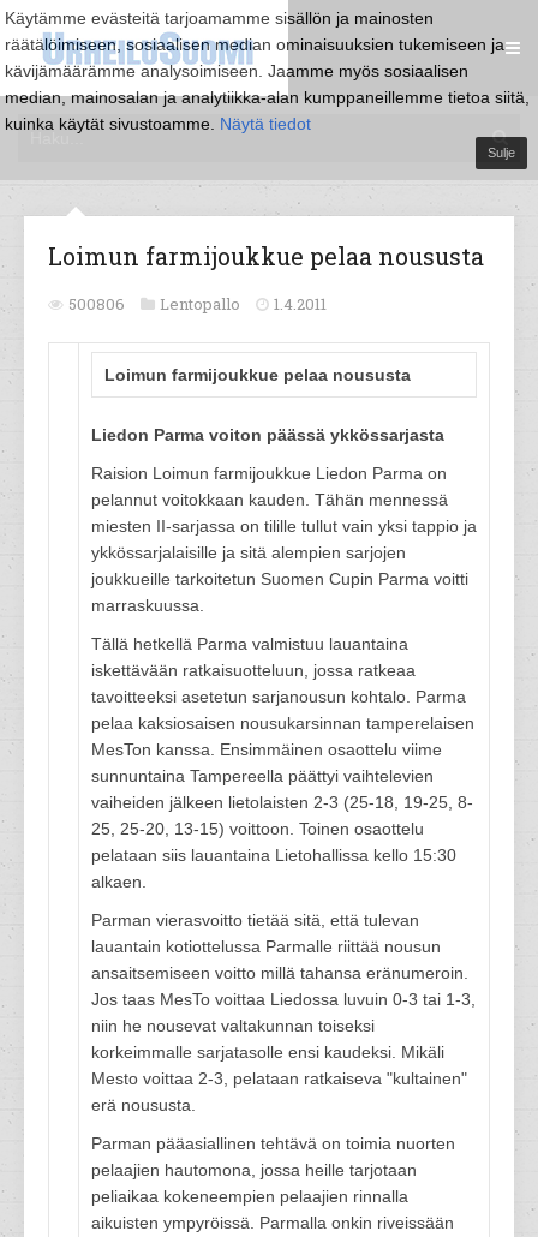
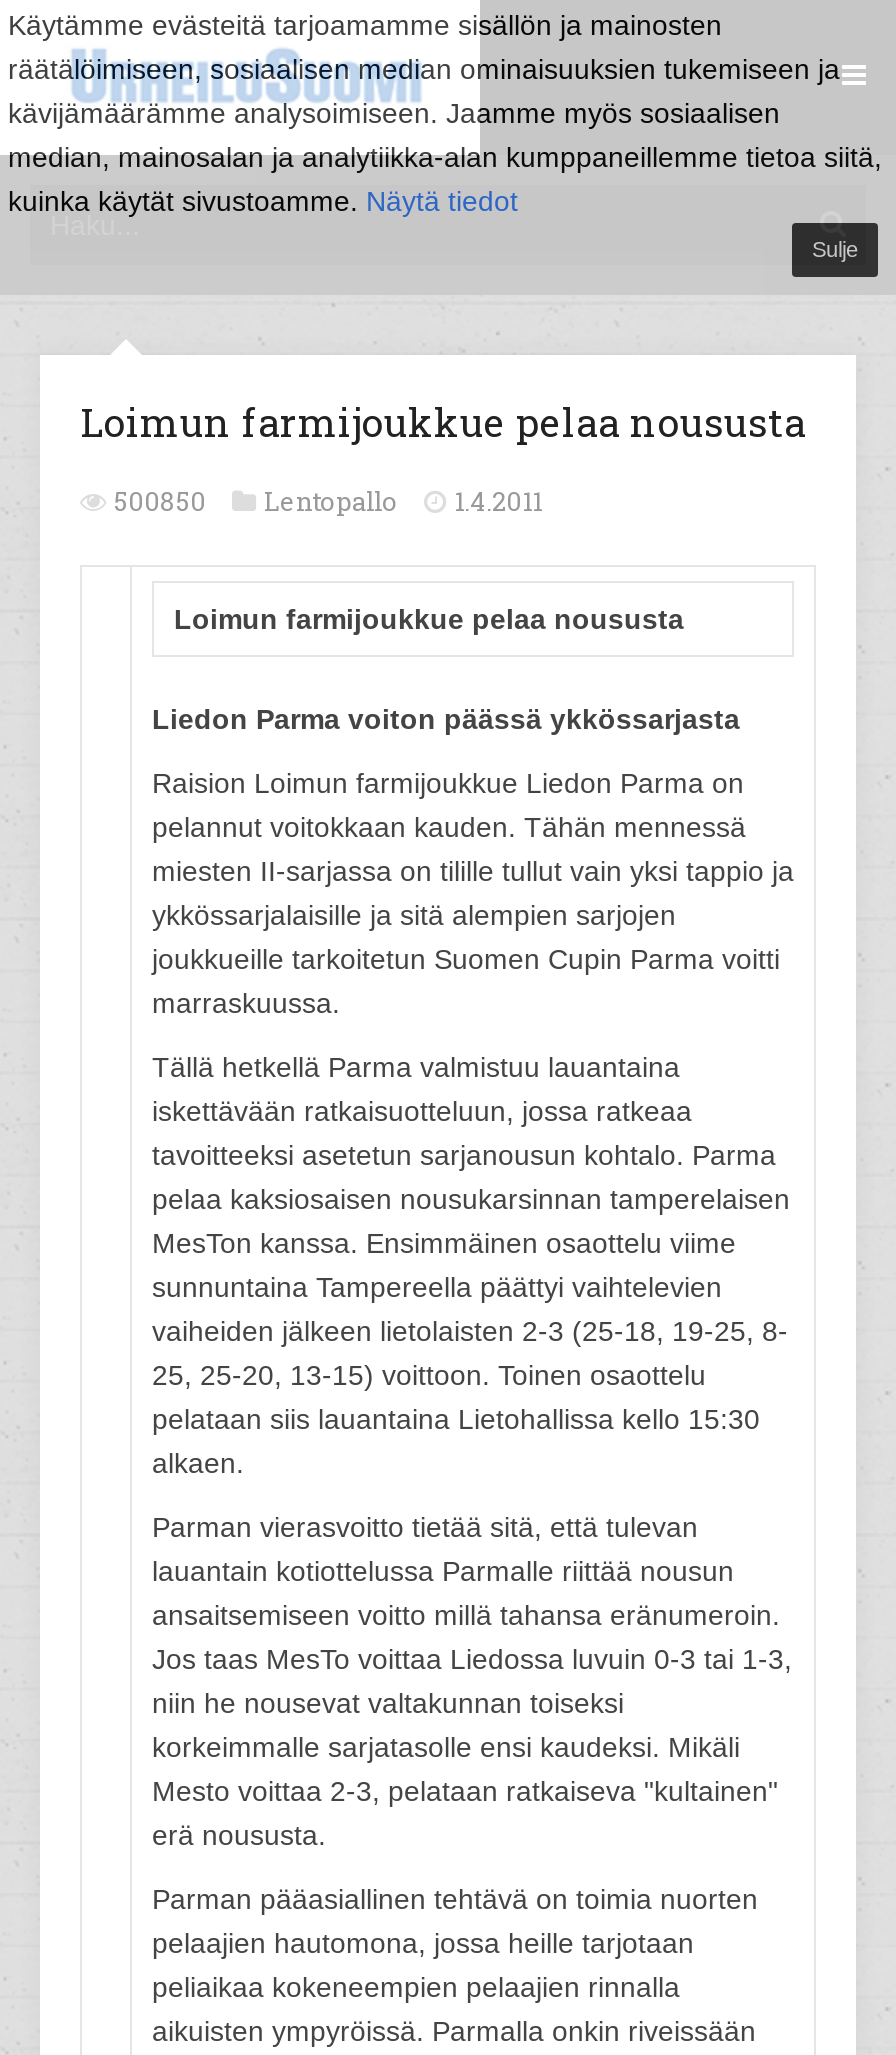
- 500806 Lentopallo 1.4.2011
+ 500850 Lentopallo 1.4.2011
